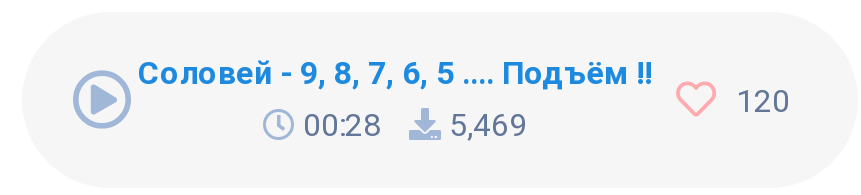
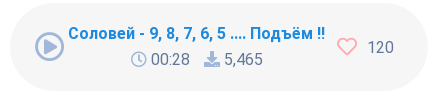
- 00:28 5,469
+ 00:28 5,465
